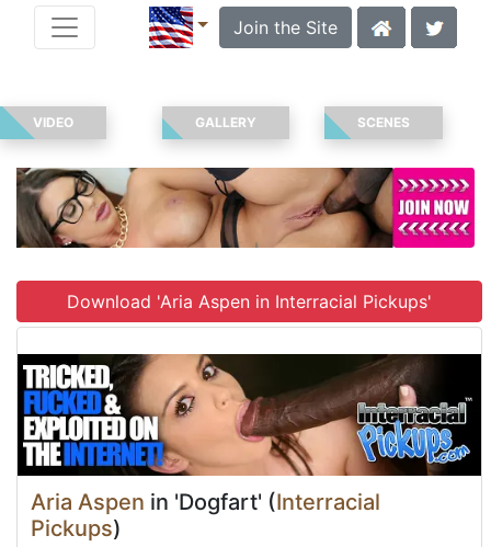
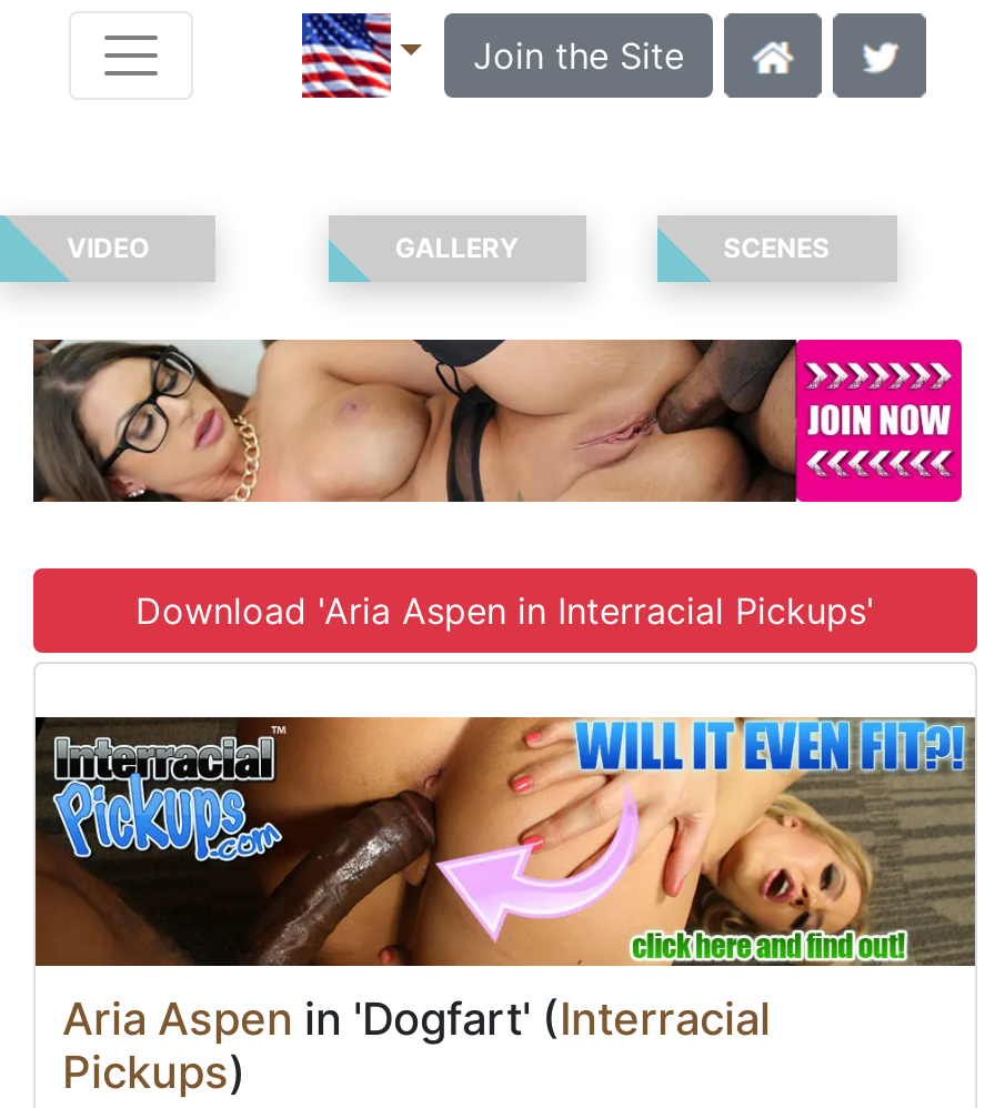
- [image]
+ [image]
